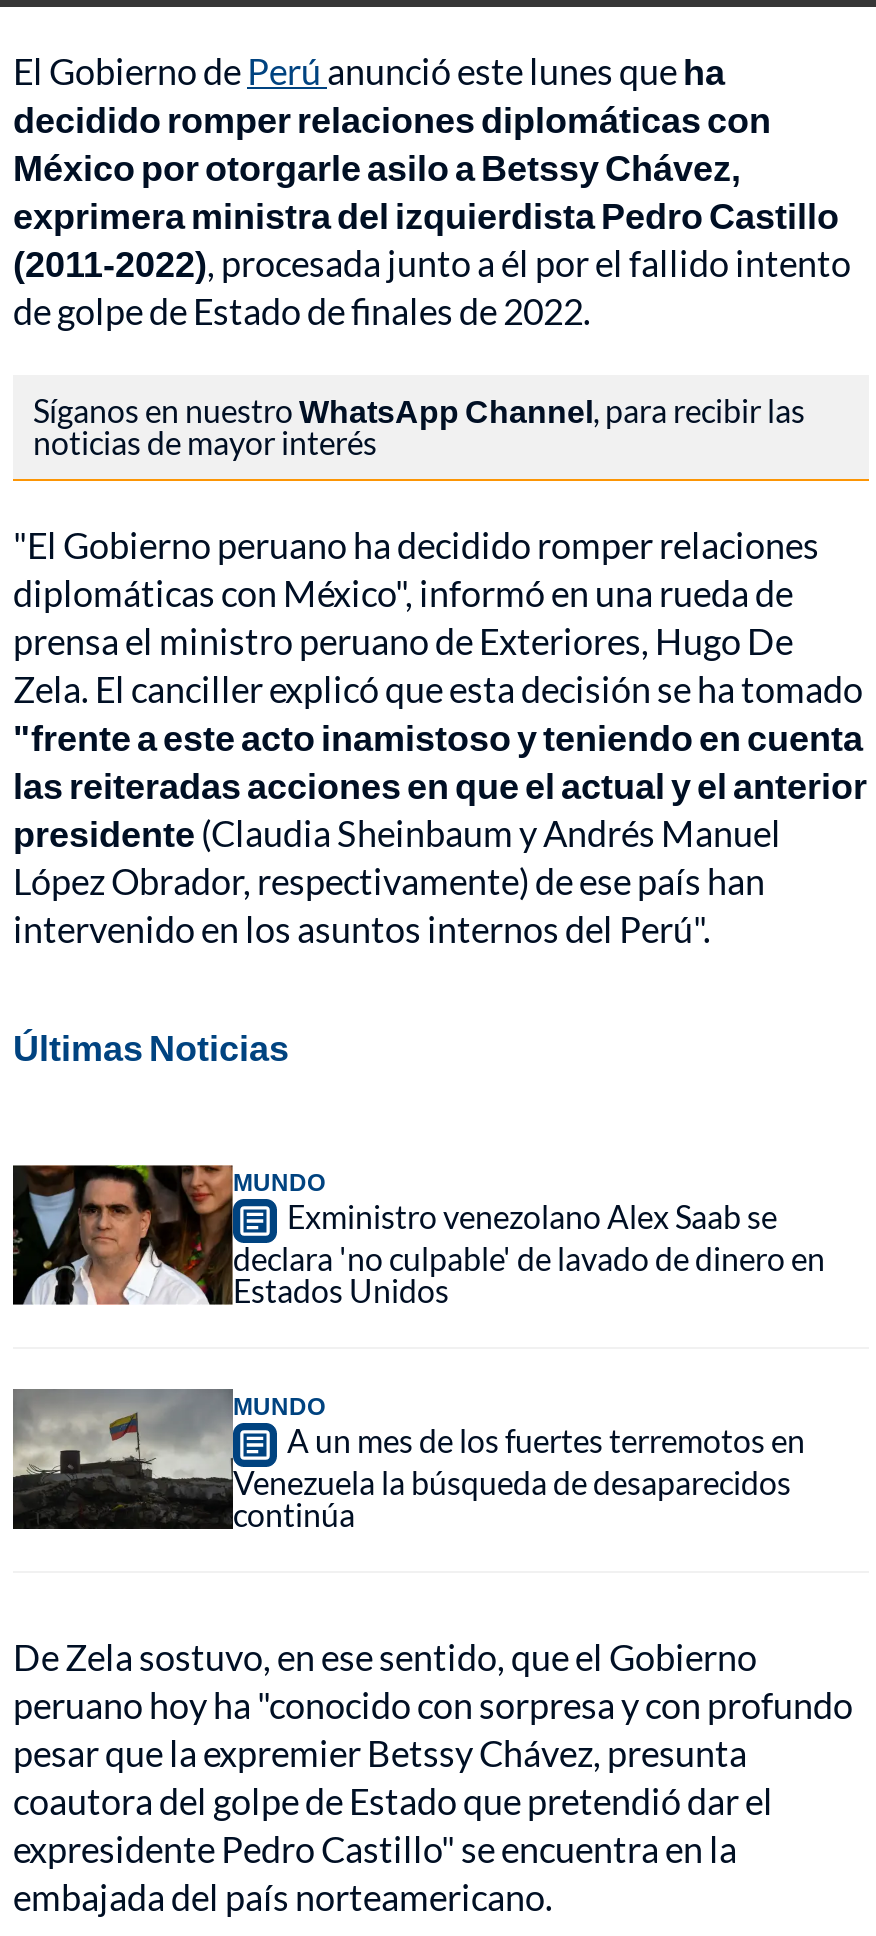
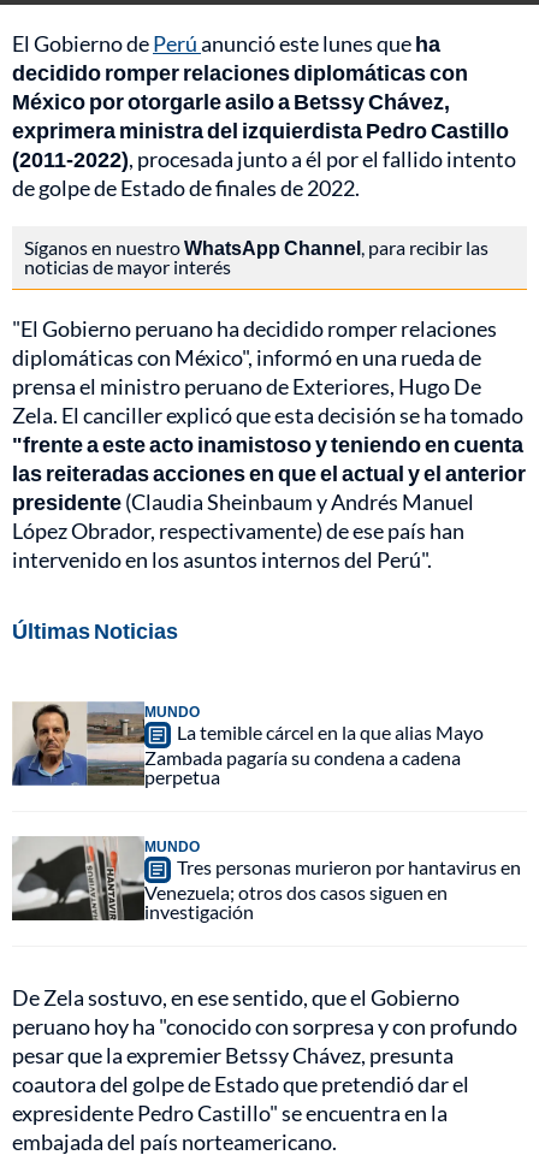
- [image]
- Exministro venezolano Alex Saab se
- declara 'no culpable' de lavado de dinero en
- Estados Unidos
+ [image]
+ La temible cárcel en la que alias Mayo
+ Zambada pagaría su condena a cadena
+ perpetua

- [image]
- A un mes de los fuertes terremotos en
- Venezuela la búsqueda de desaparecidos
- continúa
+ [image]
+ Tres personas murieron por hantavirus en
+ Venezuela; otros dos casos siguen en
+ investigación
